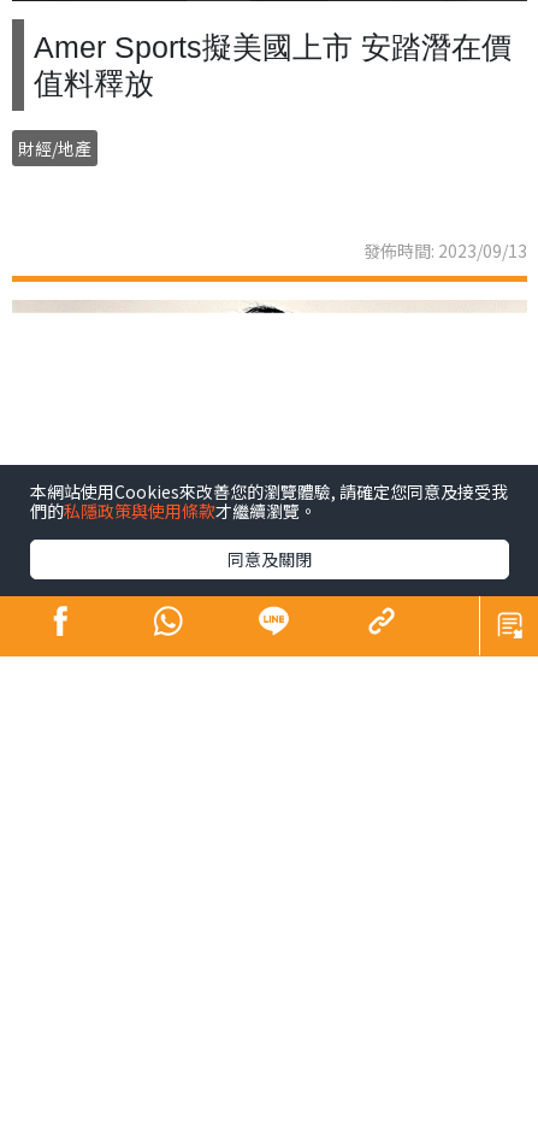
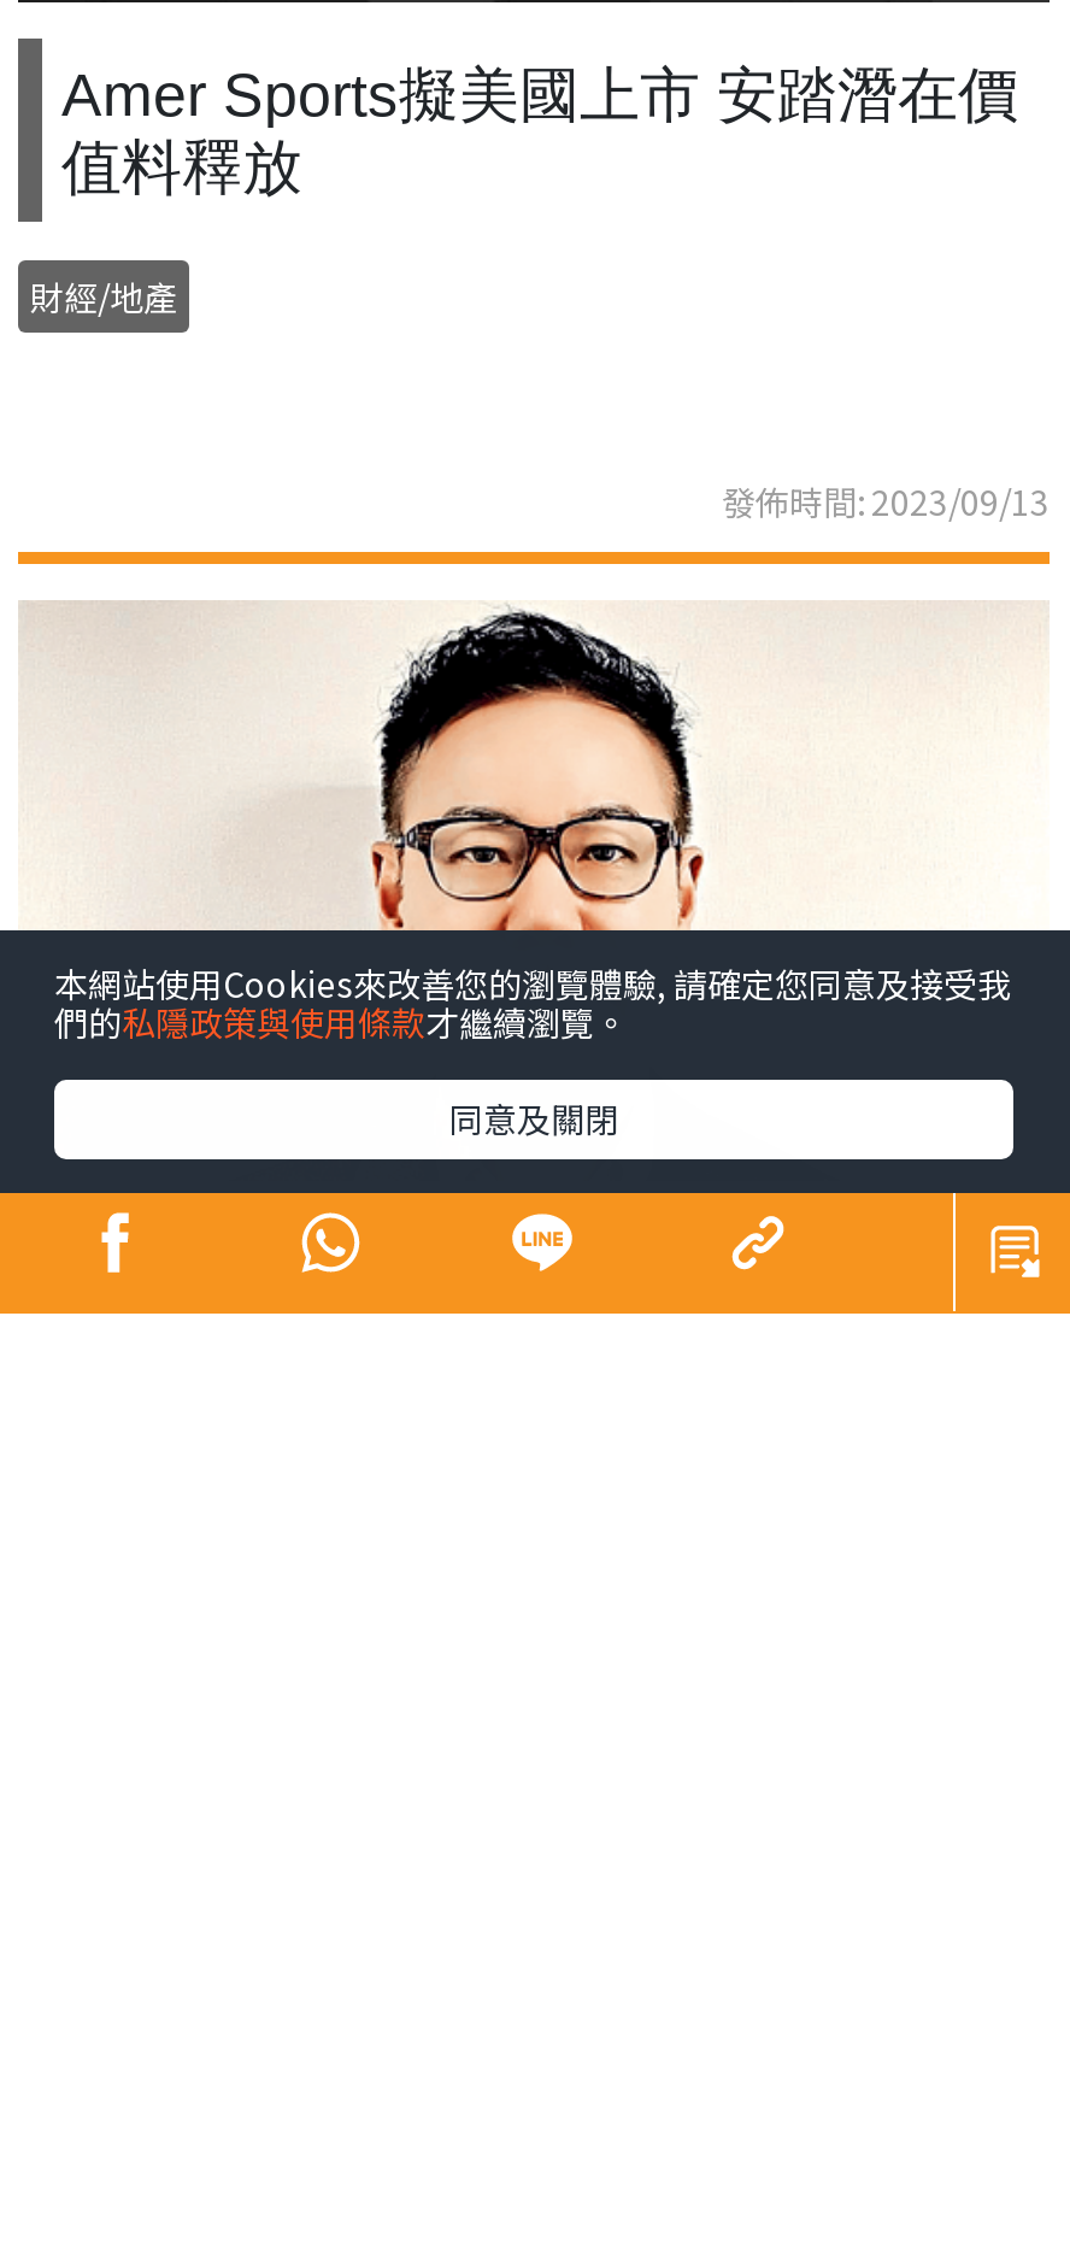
+ [image]
